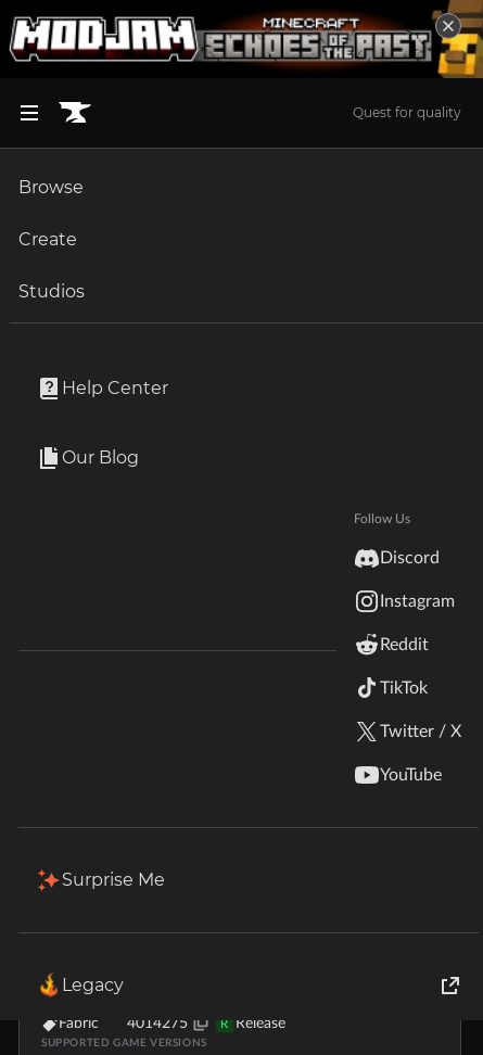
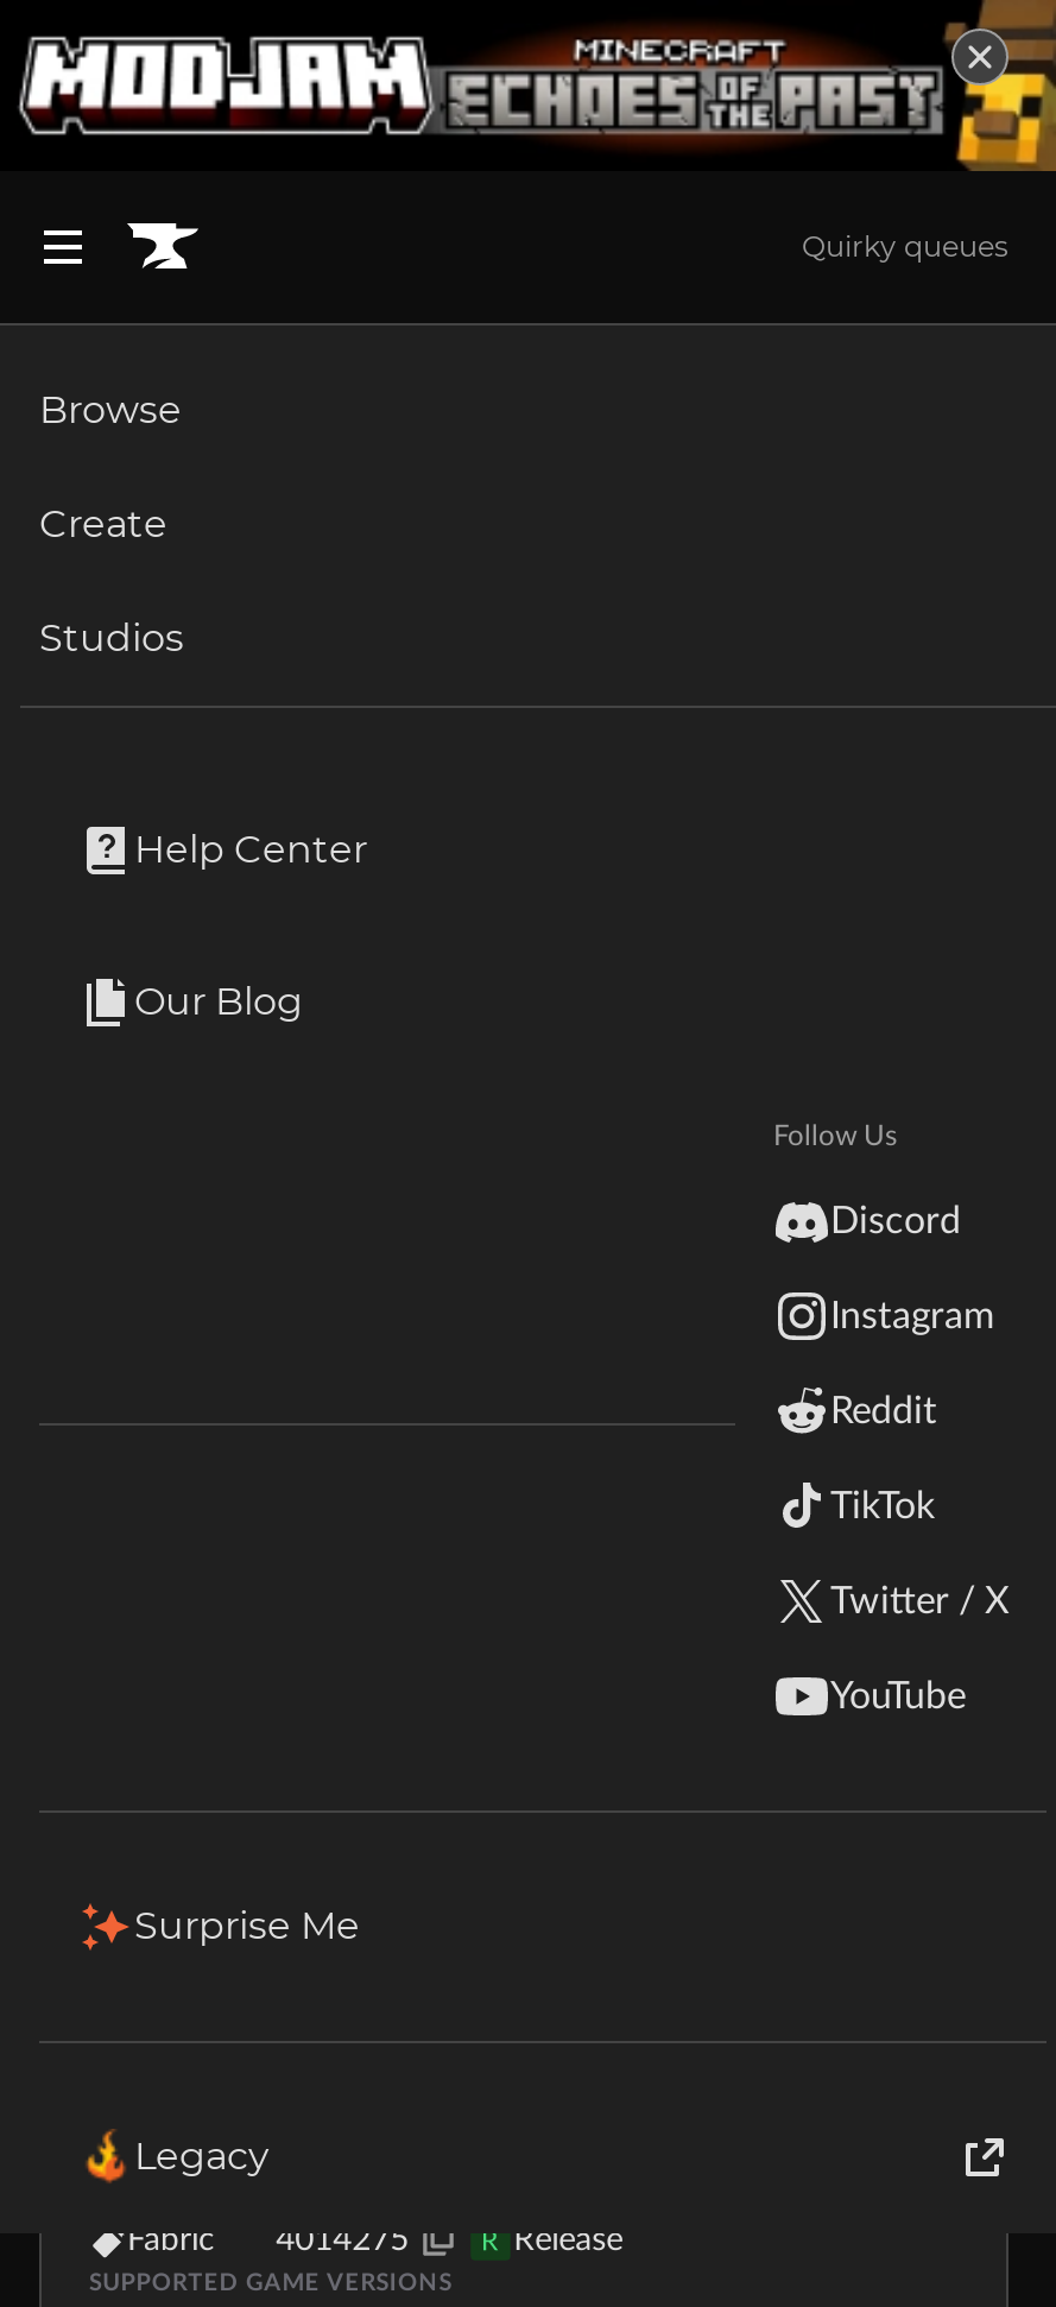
- Quest for quality
+ Quirky queues
